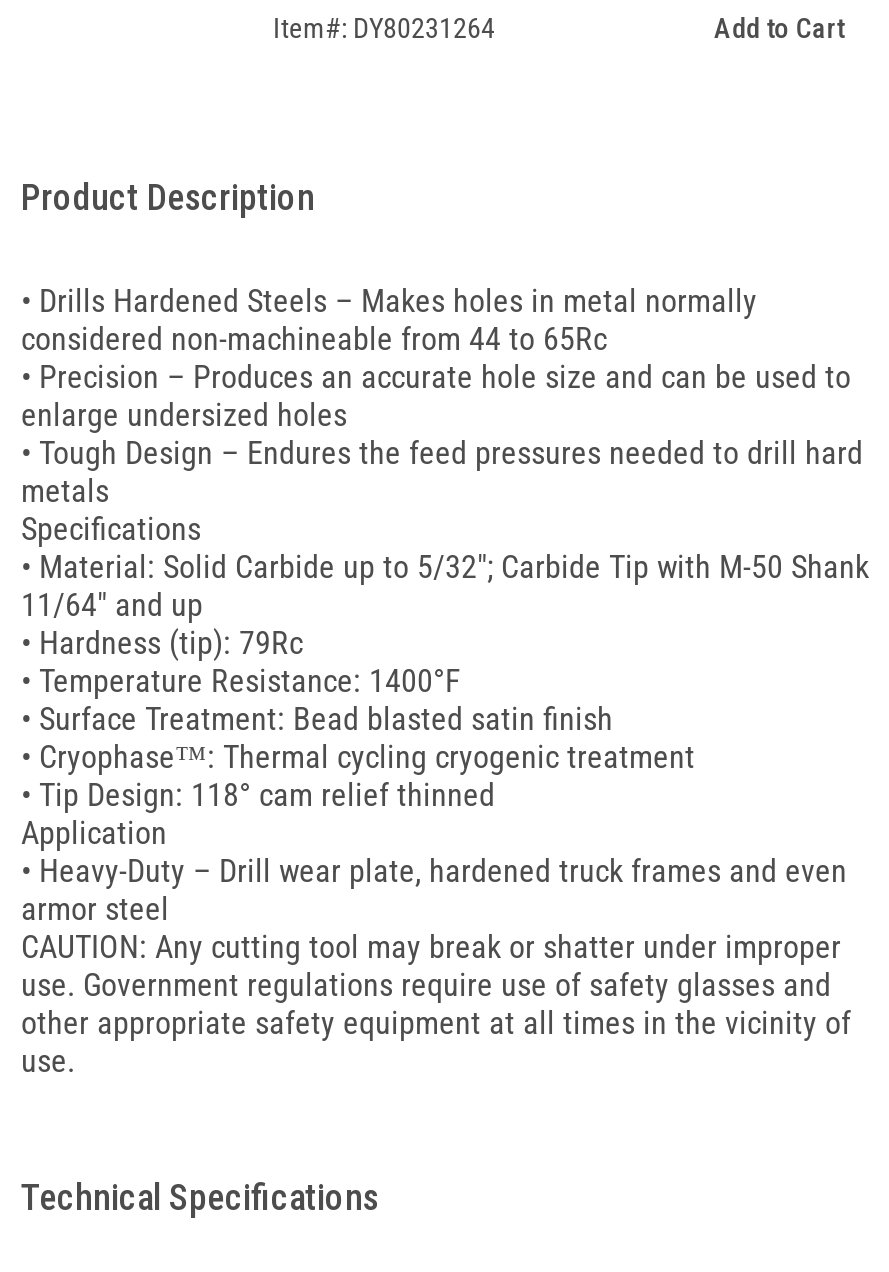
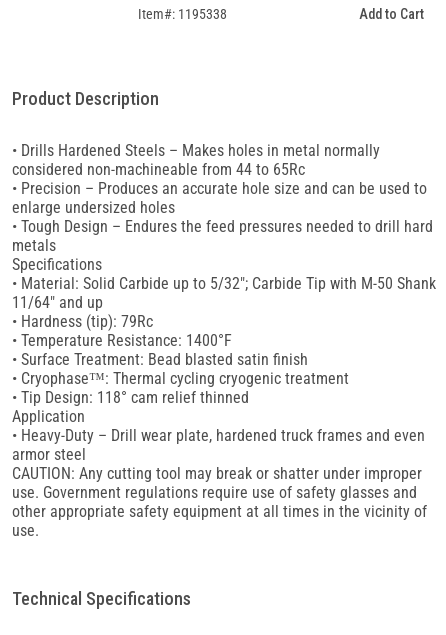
- Item#: DY80231264
+ Item#: 1195338
